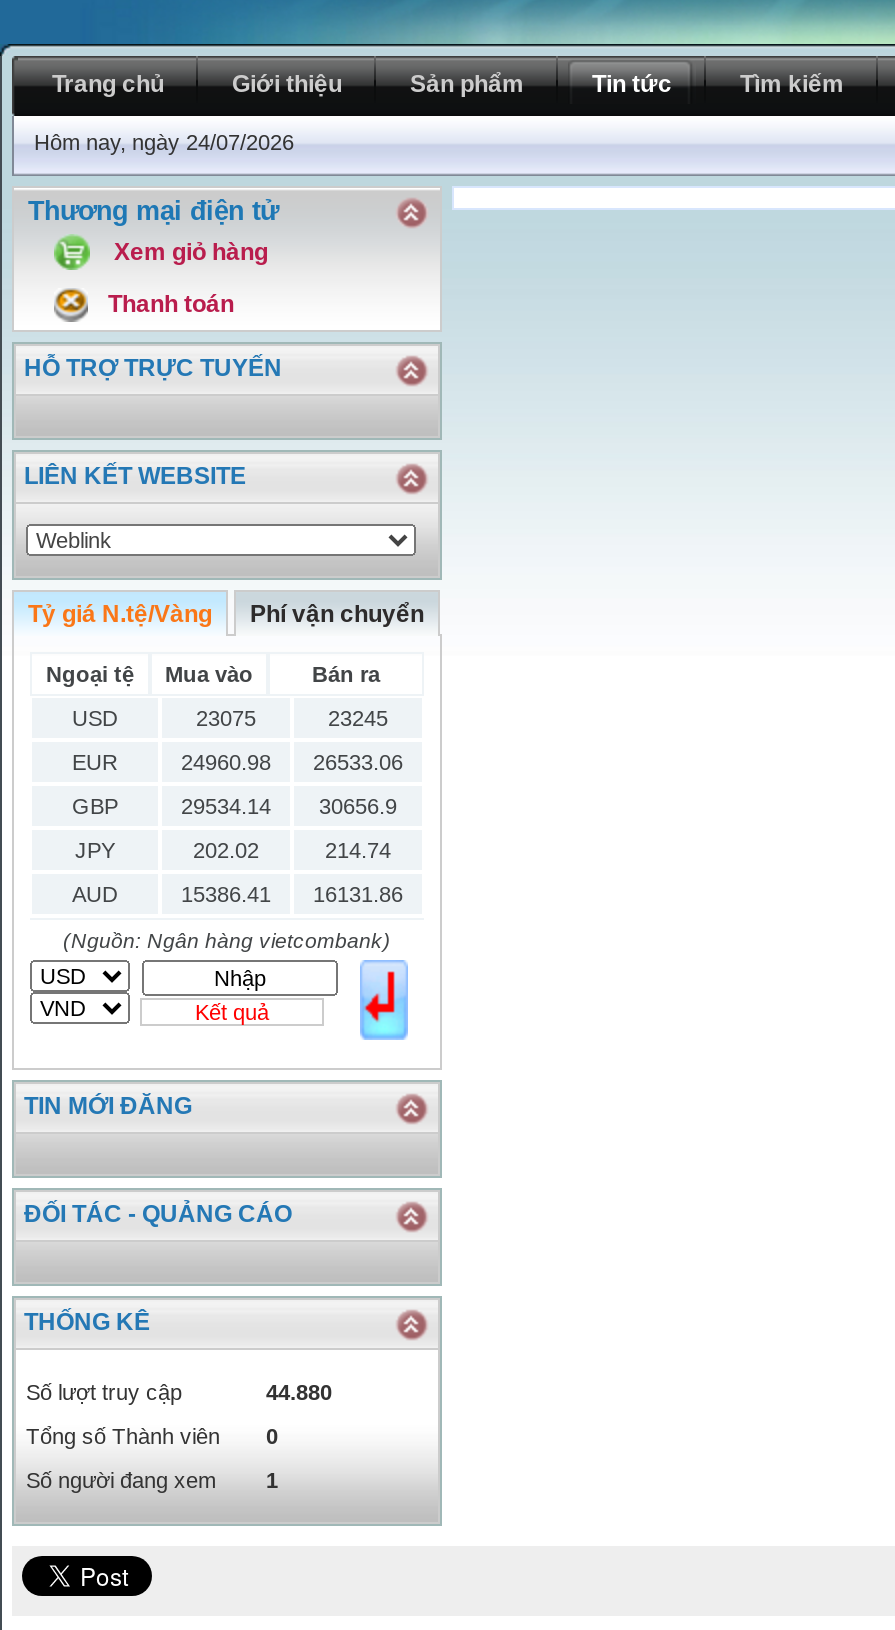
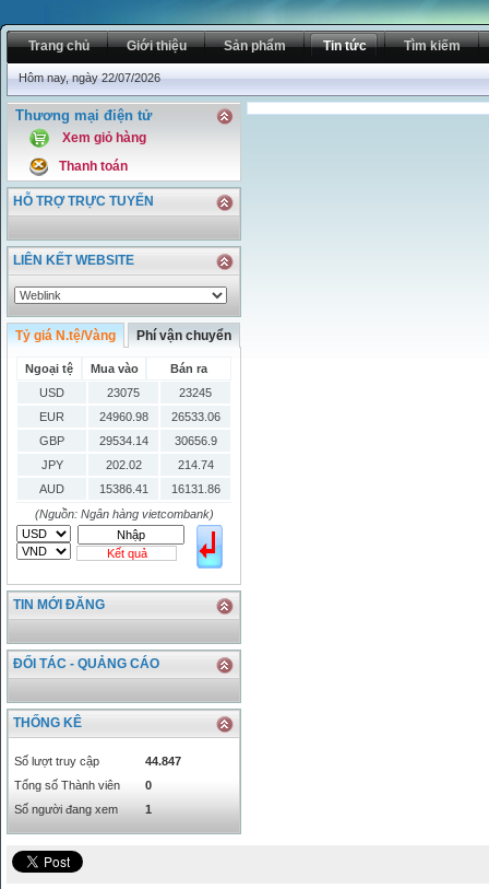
- Hôm nay, ngày 24/07/2026
+ Hôm nay, ngày 22/07/2026

- 44.880
+ 44.847
